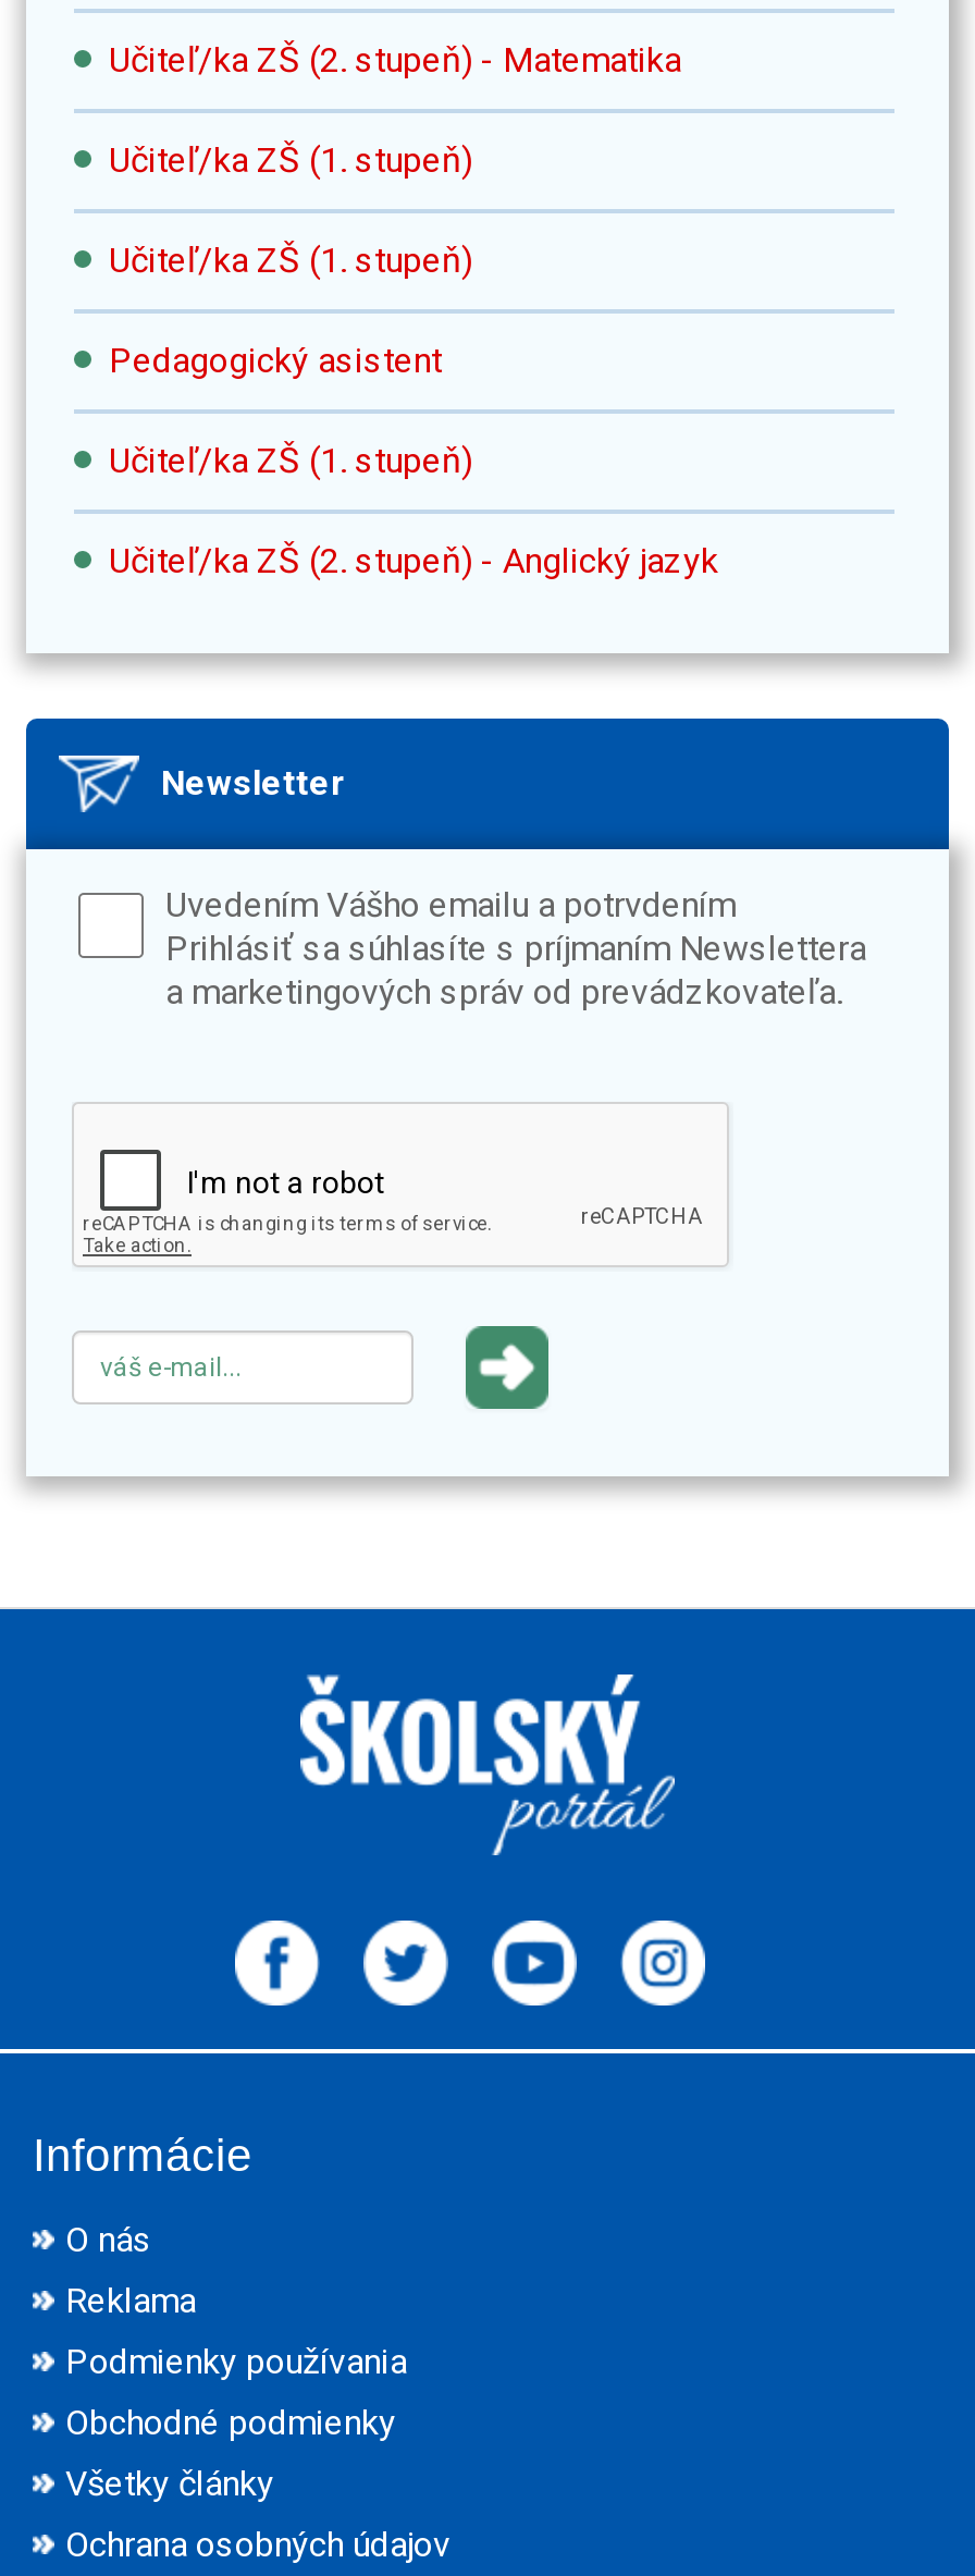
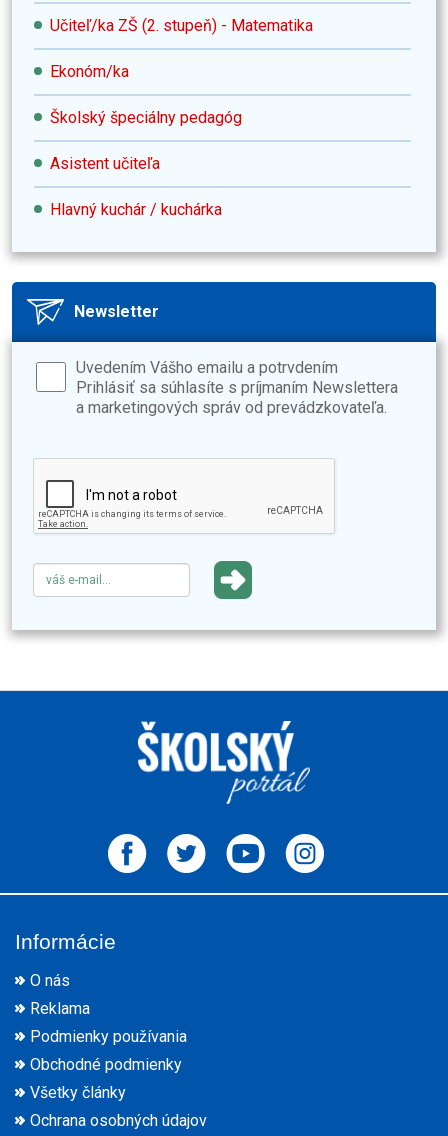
- Učiteľ/ka ZŠ (1. stupeň)
- Učiteľ/ka ZŠ (1. stupeň)
- Pedagogický asistent
- Učiteľ/ka ZŠ (1. stupeň)
- Učiteľ/ka ZŠ (2. stupeň) - Anglický jazyk
+ Ekonóm/ka
+ Školský špeciálny pedagóg
+ Asistent učiteľa
+ Hlavný kuchár / kuchárka
